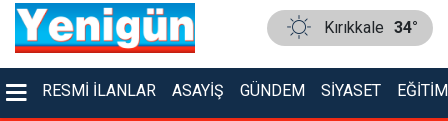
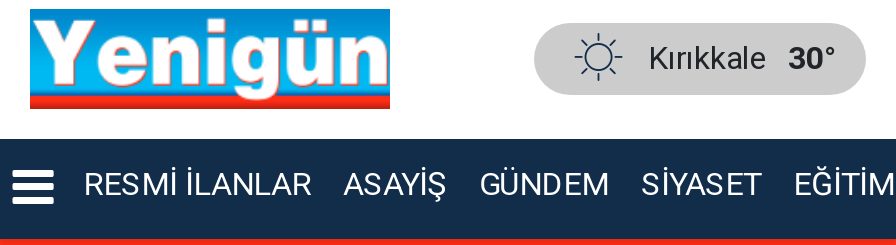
- Kırıkkale 34°
+ Kırıkkale 30°
